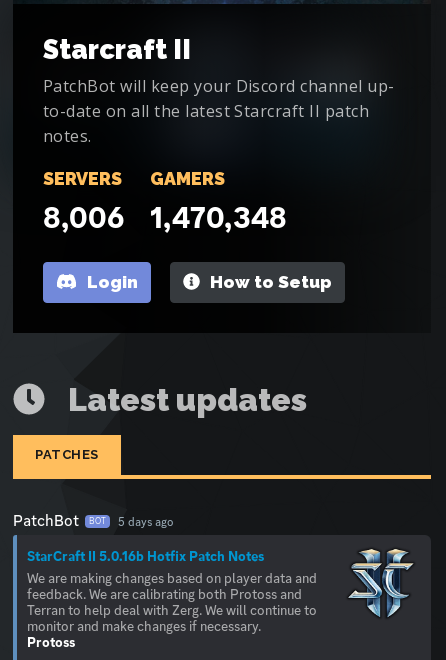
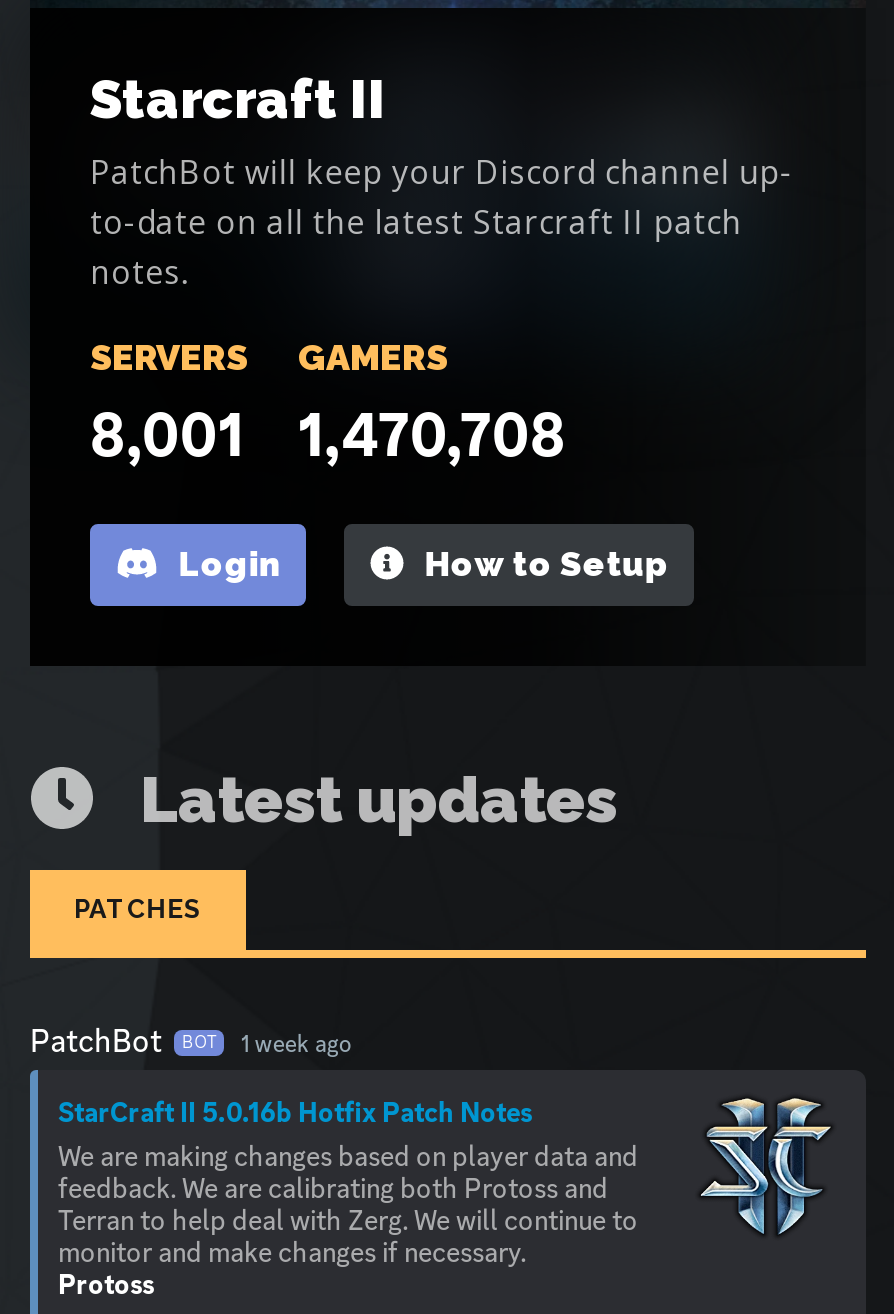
- 8,006
+ 8,001

- 1,470,348
+ 1,470,708

- 5 days ago
+ 1 week ago
